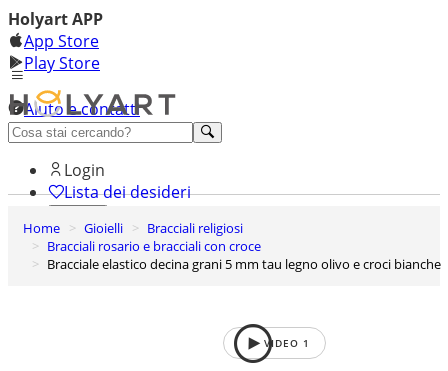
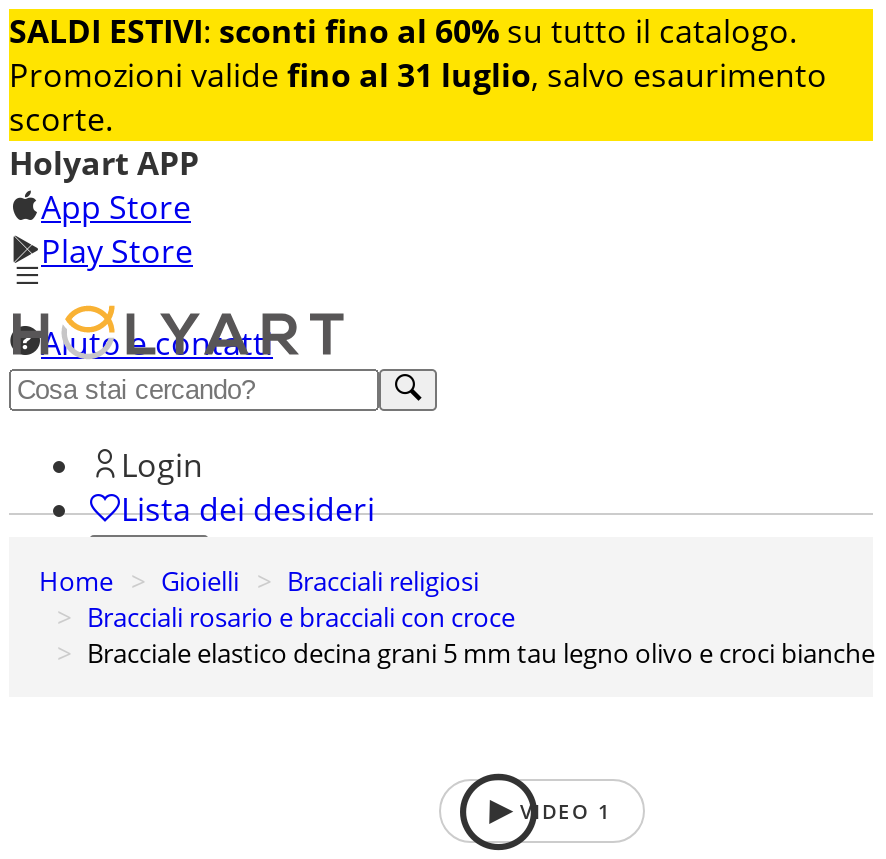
+ SALDI ESTIVI: sconti fino al 60% su tutto il catalogo.
+ Promozioni valide fino al 31 luglio, salvo esaurimento
+ scorte.
